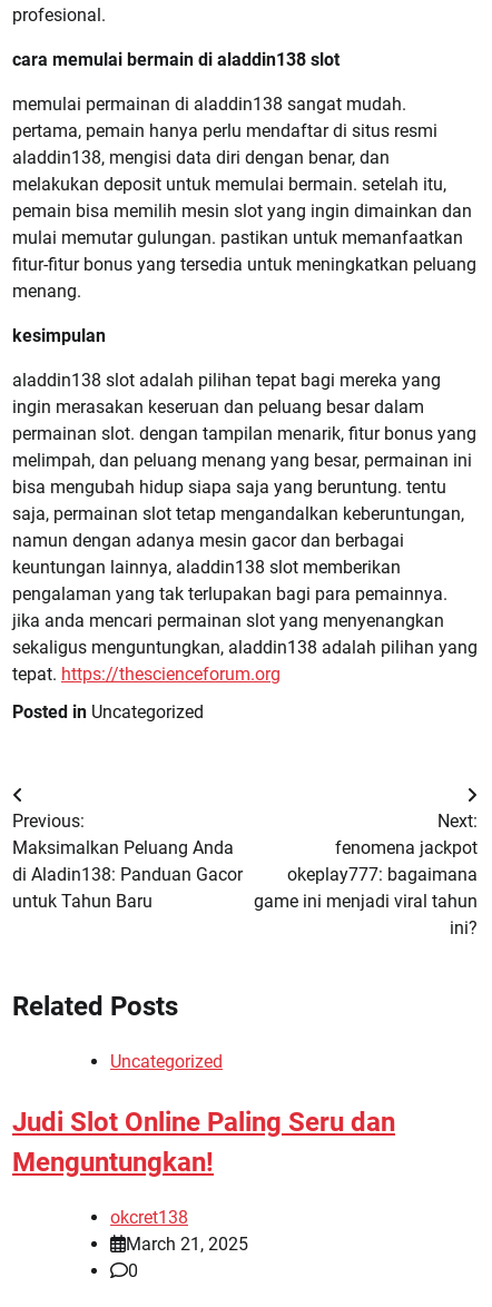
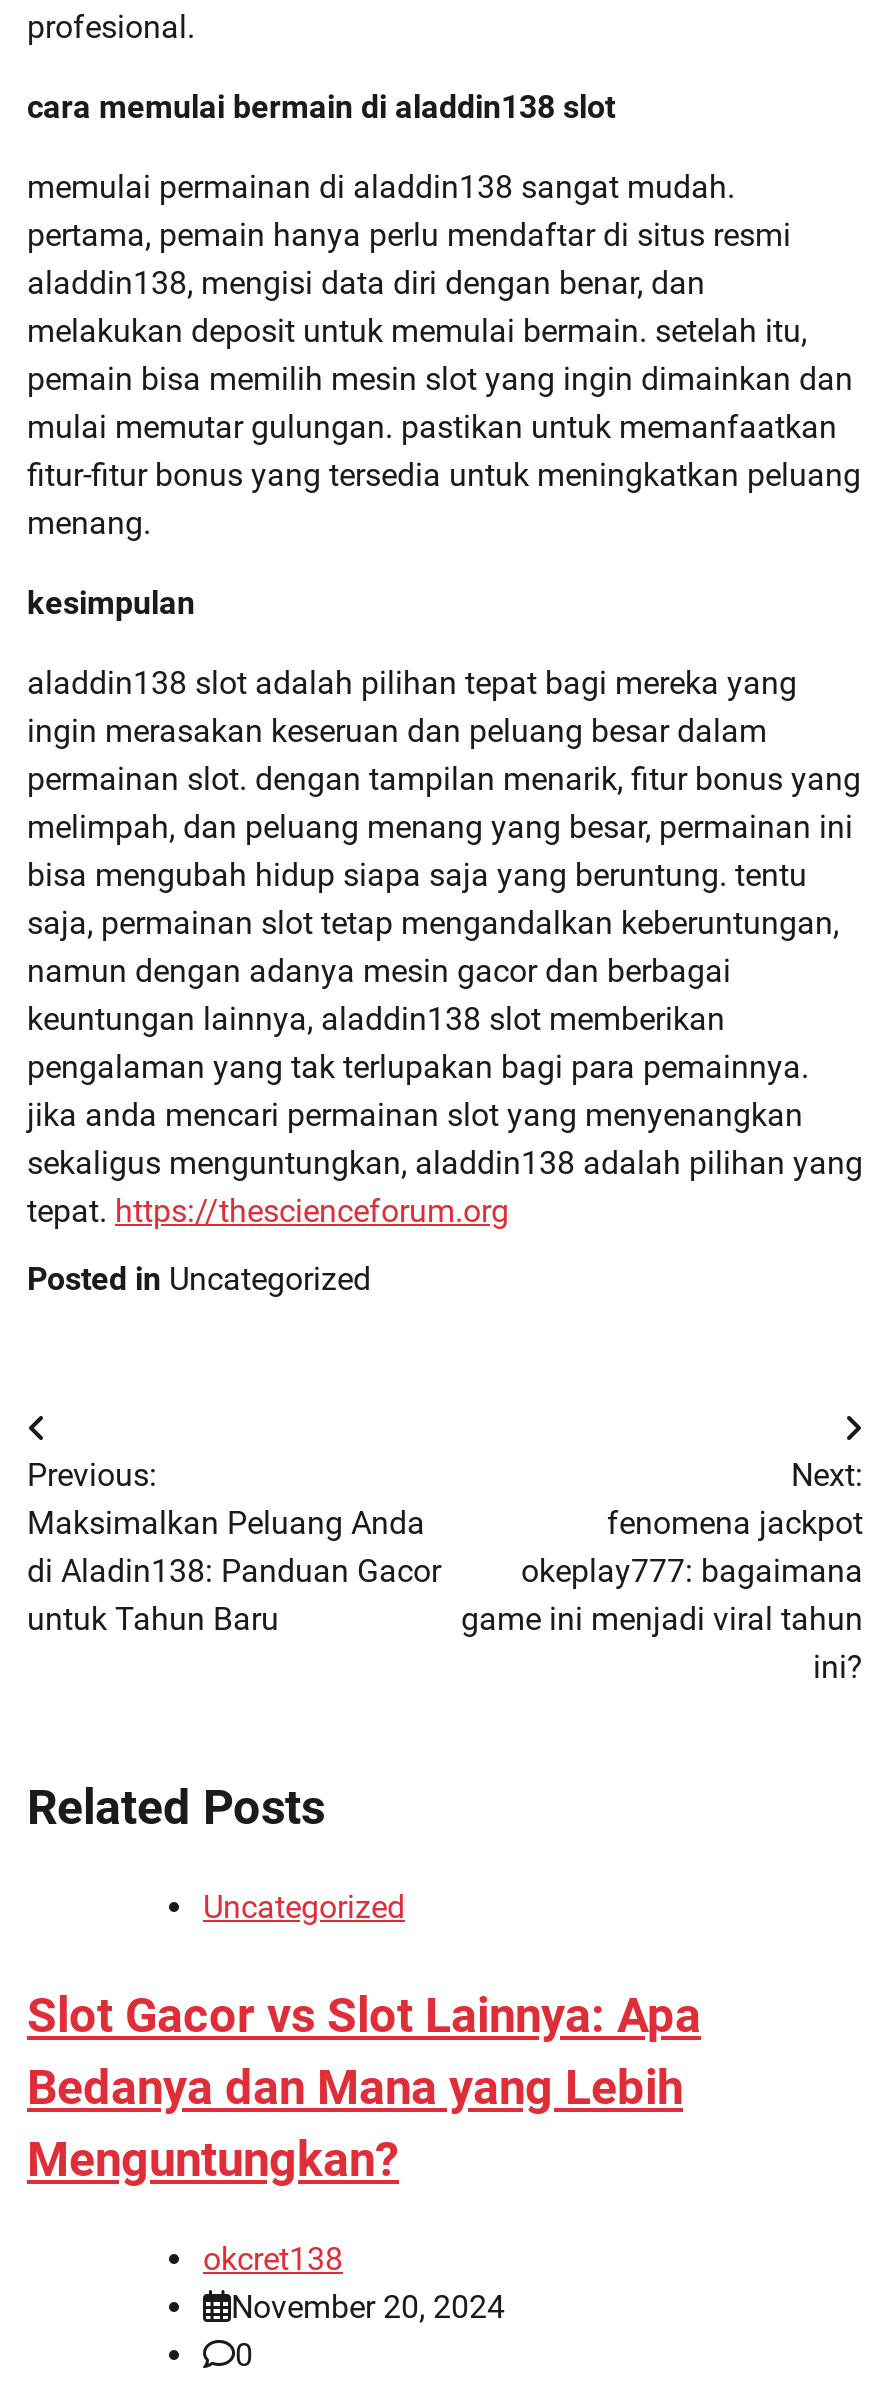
- Judi Slot Online Paling Seru dan
- Menguntungkan!
+ Slot Gacor vs Slot Lainnya: Apa
+ Bedanya dan Mana yang Lebih
+ Menguntungkan?

- March 21, 2025
+ November 20, 2024
